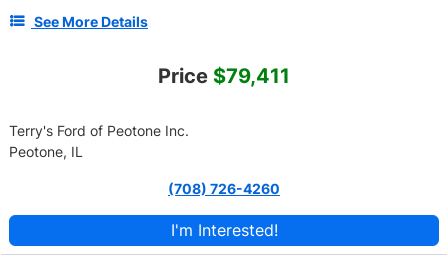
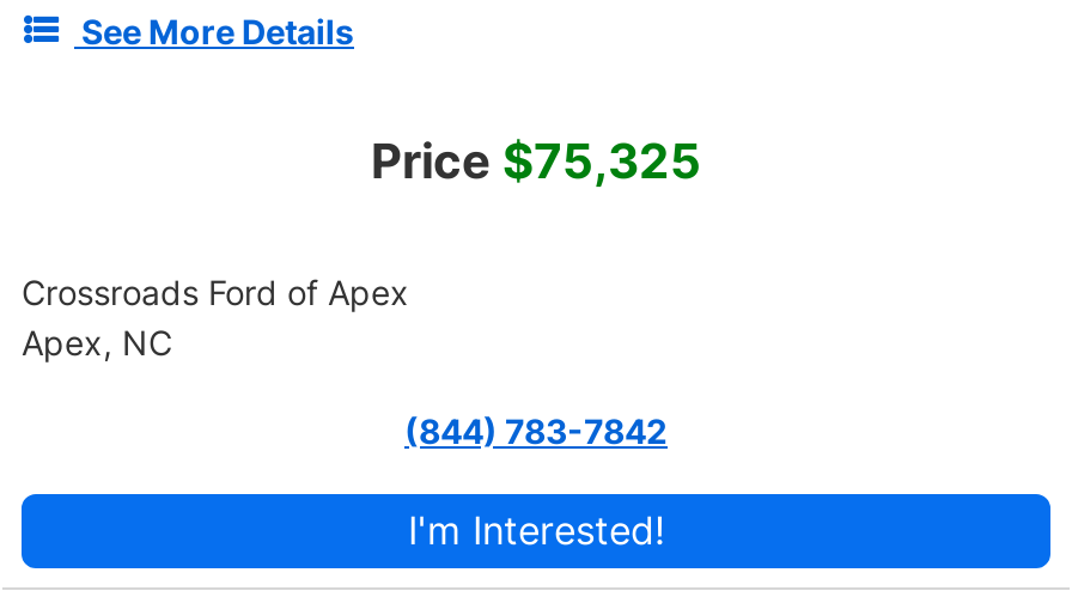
- Price $79,411
+ Price $75,325

- Terry's Ford of Peotone Inc.
- Peotone, IL
+ Crossroads Ford of Apex
+ Apex, NC

- (708) 726-4260
+ (844) 783-7842
